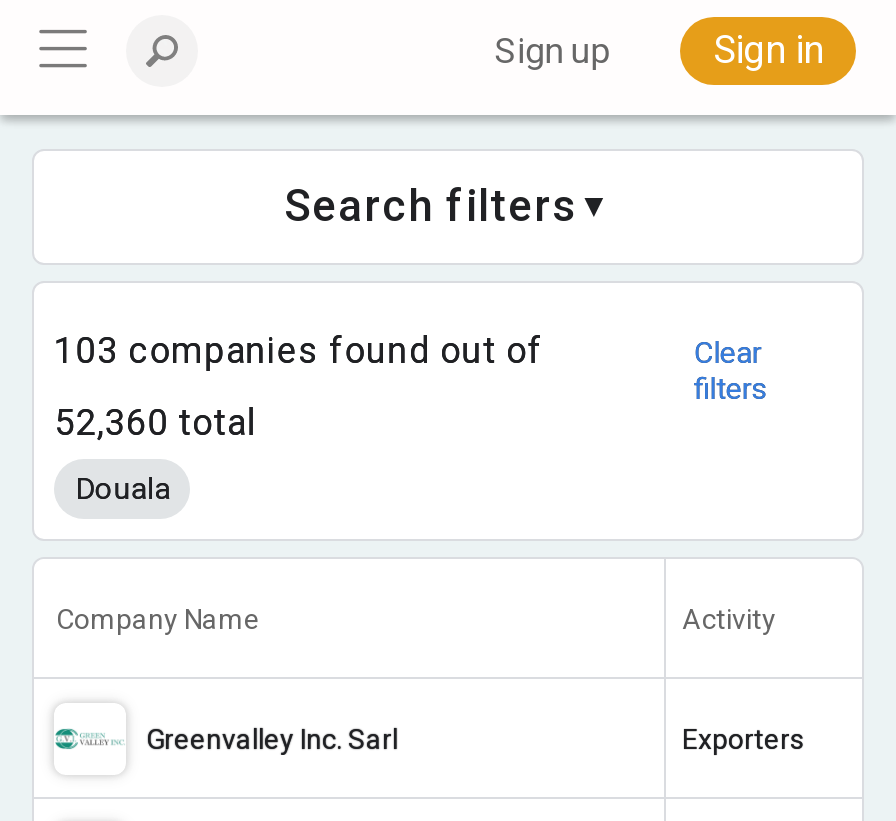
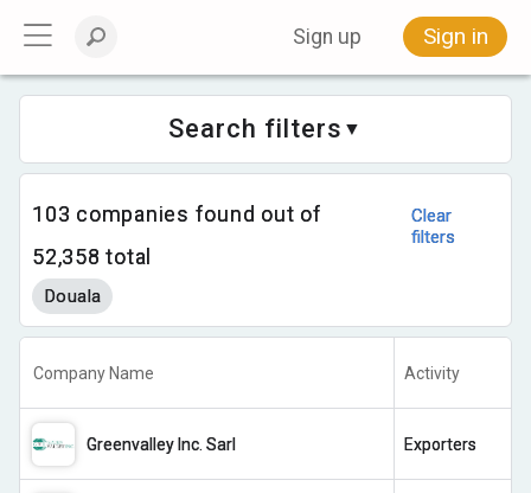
- 52,360 total
+ 52,358 total
